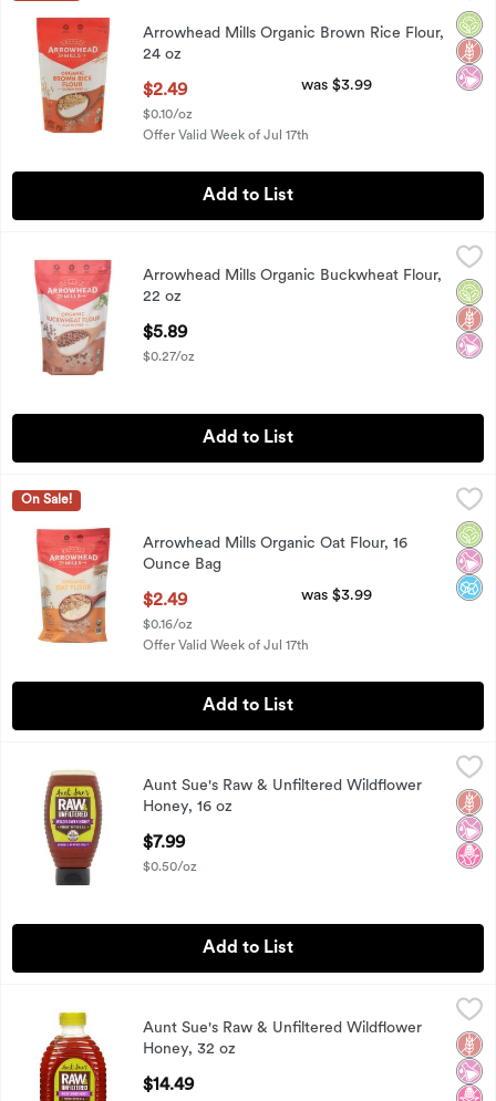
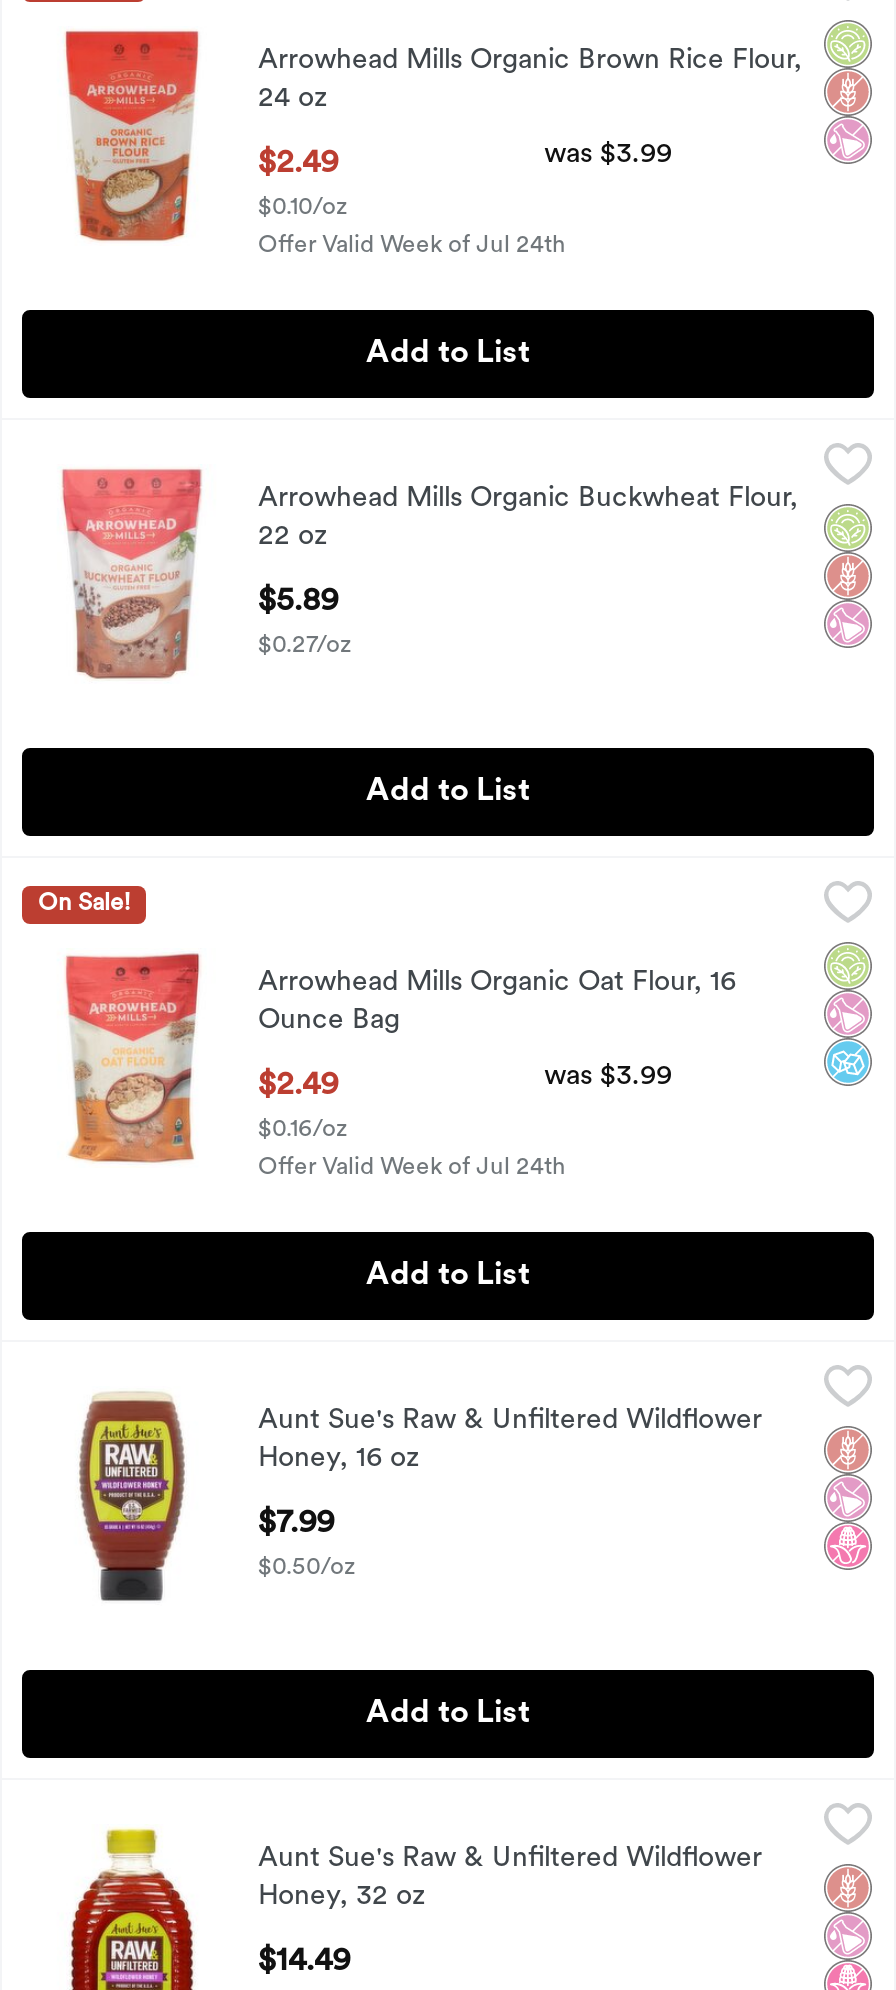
- Offer Valid Week of Jul 17th
+ Offer Valid Week of Jul 24th

- Offer Valid Week of Jul 17th
+ Offer Valid Week of Jul 24th
